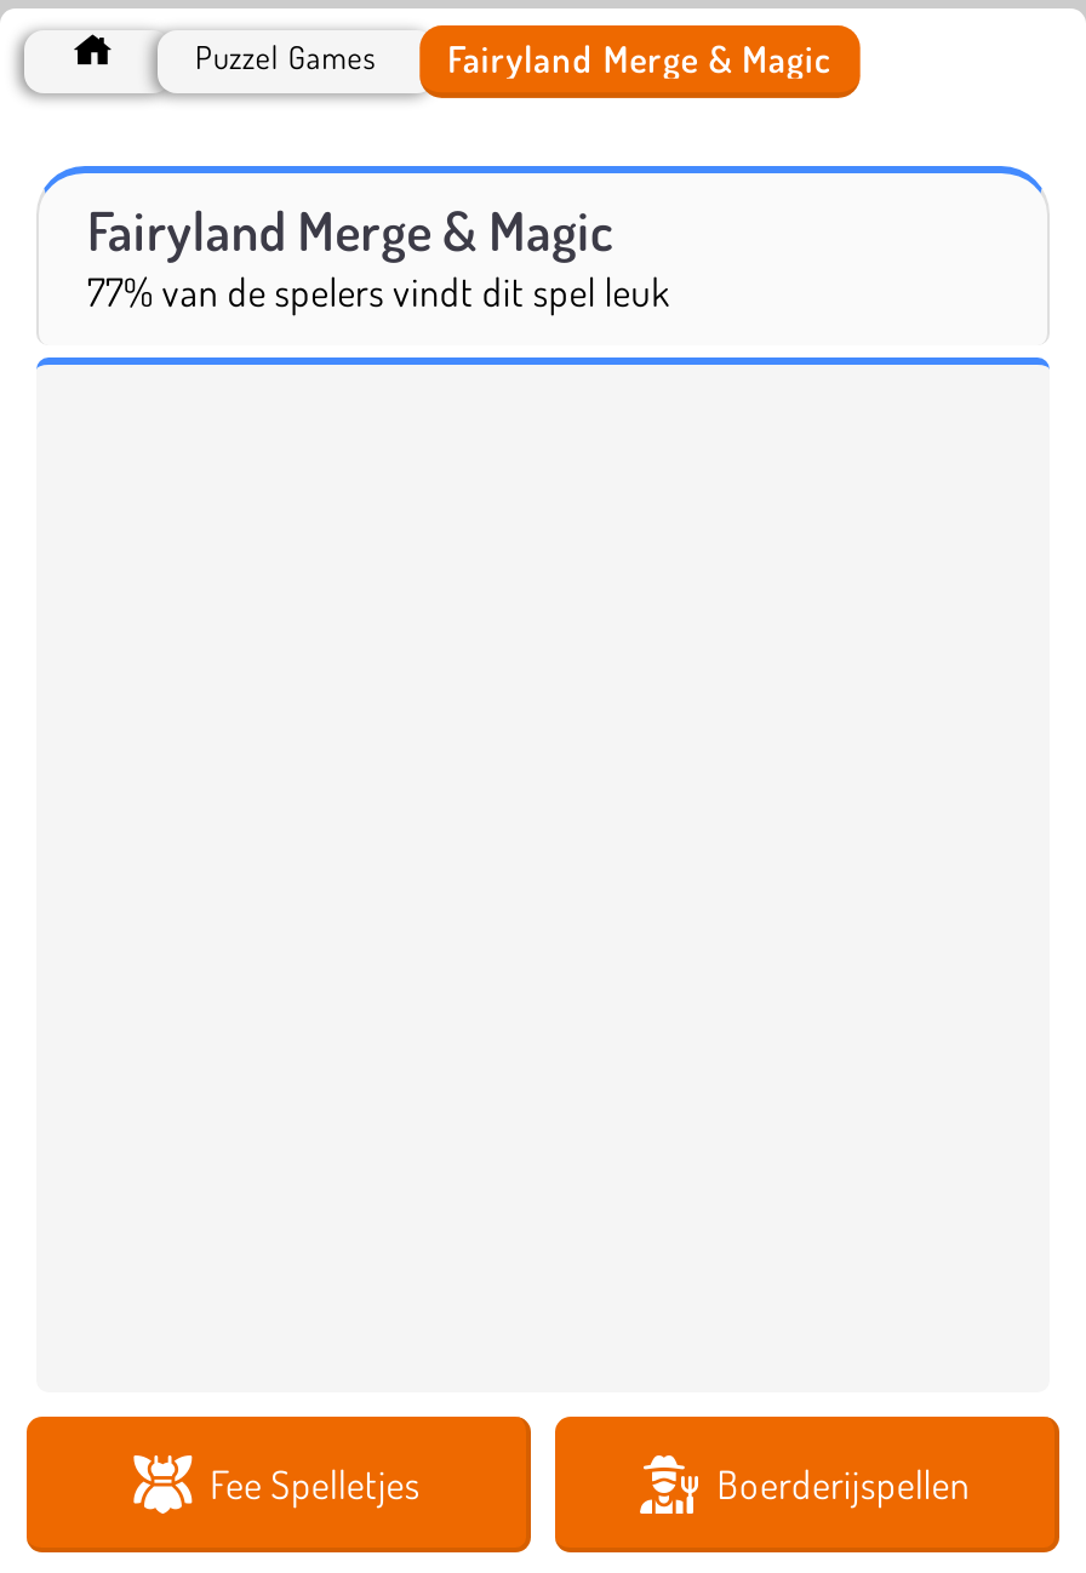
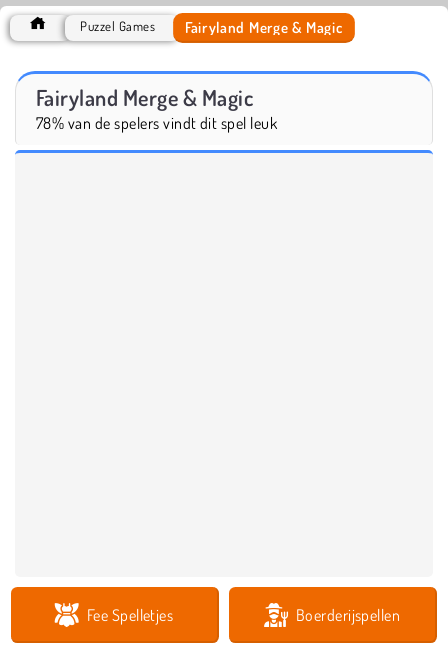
- 77% van de spelers vindt dit spel leuk
+ 78% van de spelers vindt dit spel leuk
